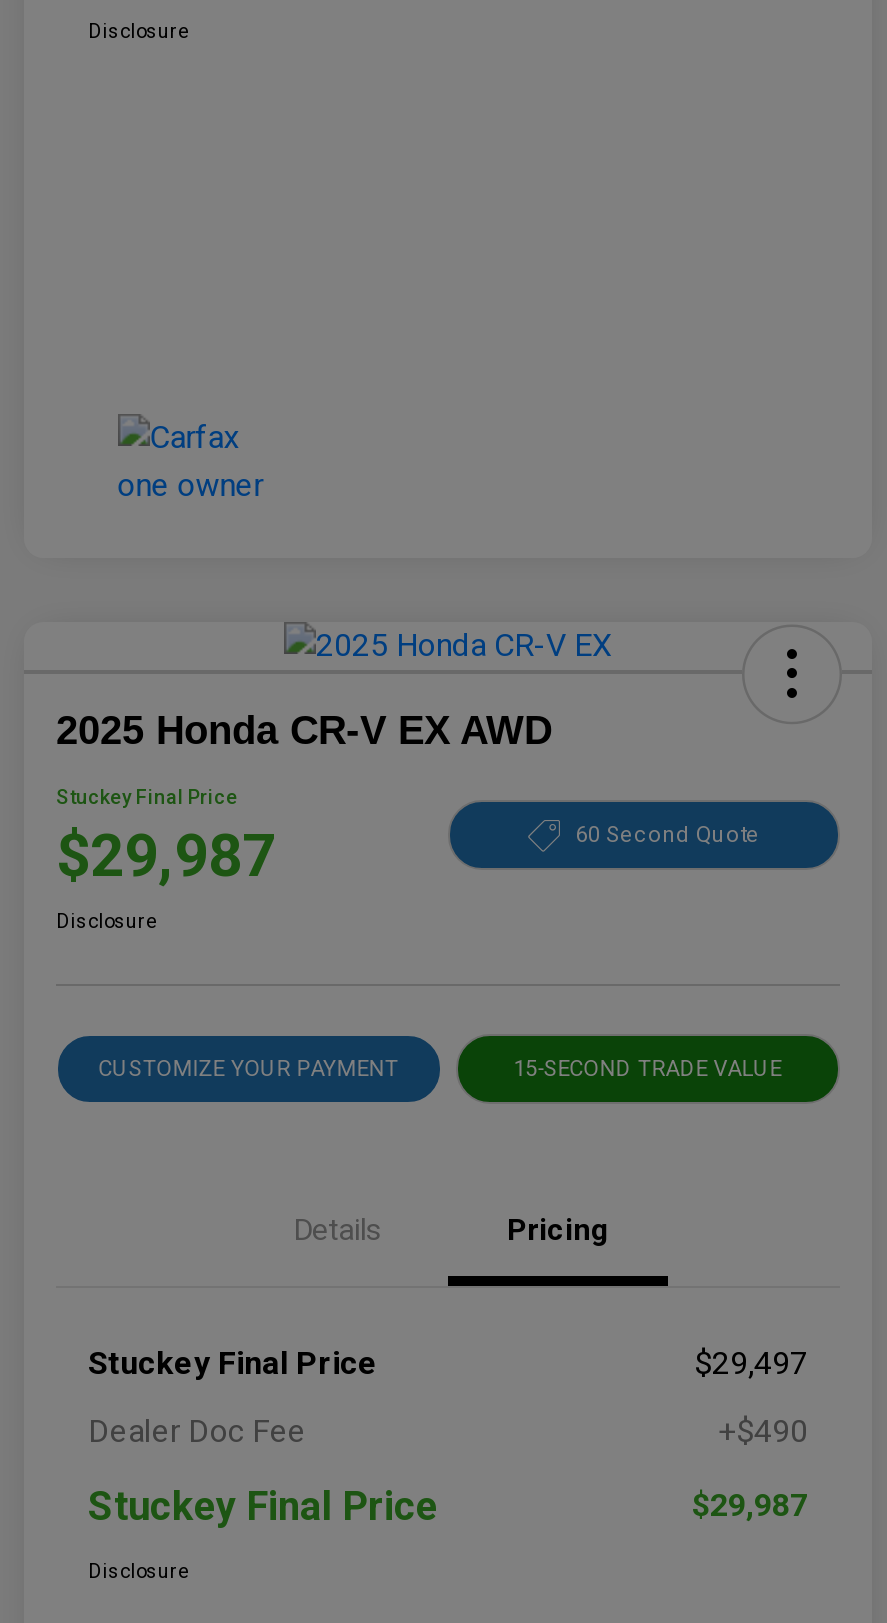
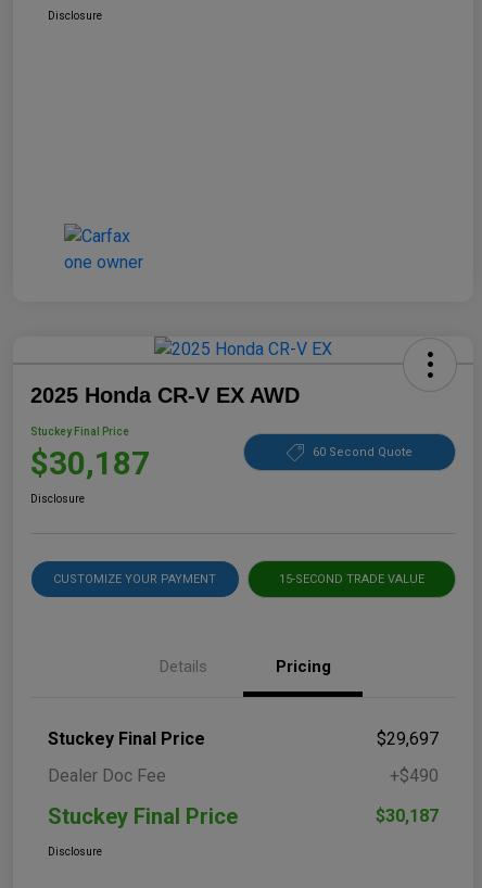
- $29,987
+ $30,187

- $29,497
+ $29,697

- $29,987
+ $30,187
